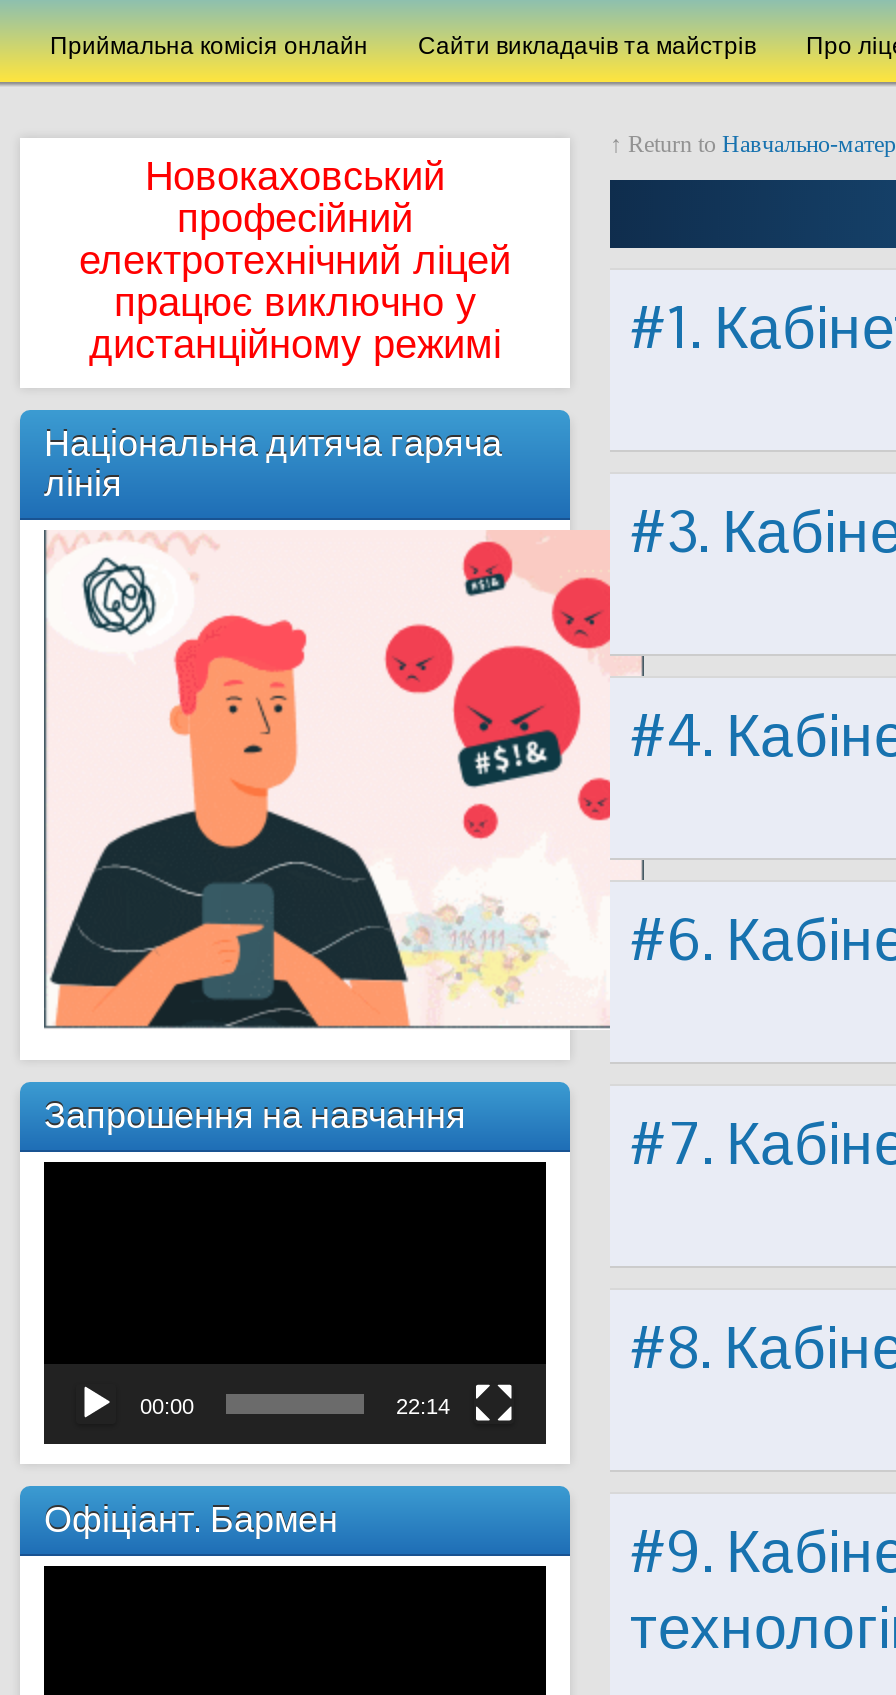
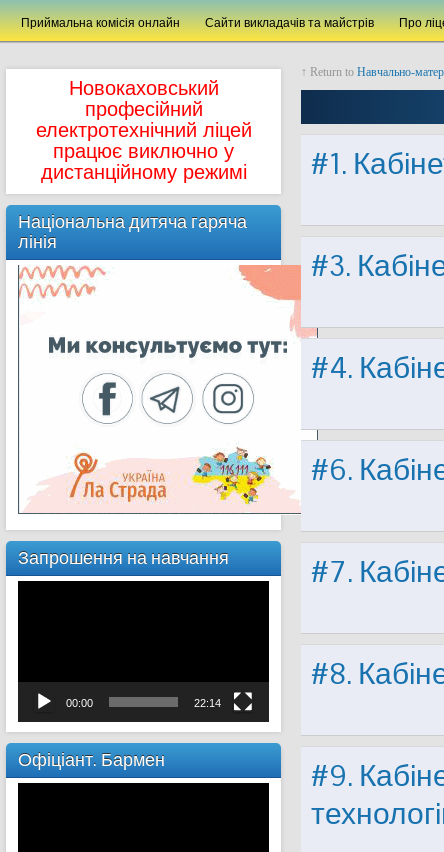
- [image]
+ [image]
